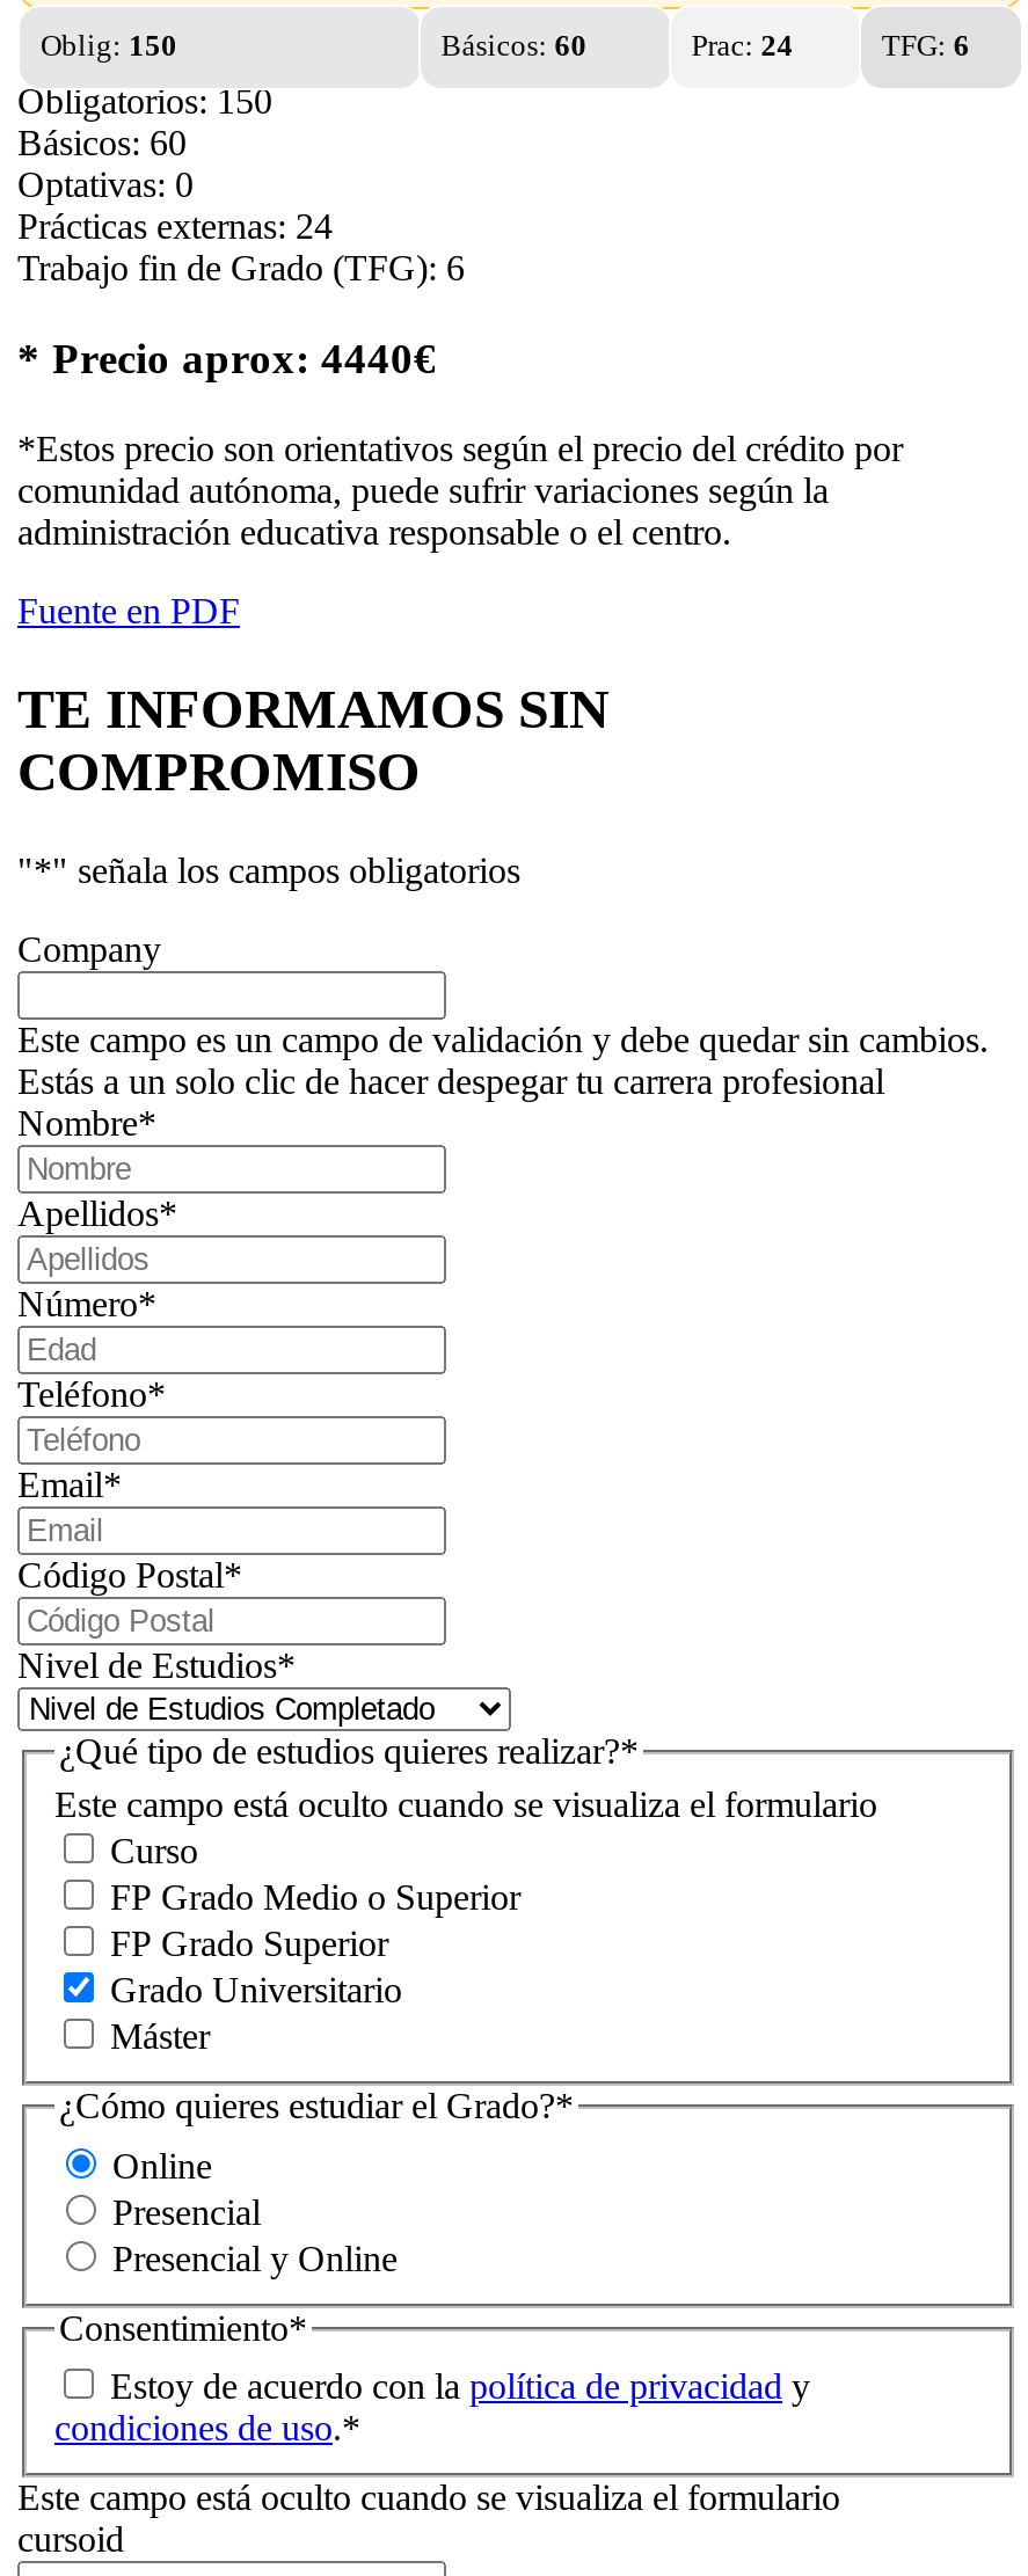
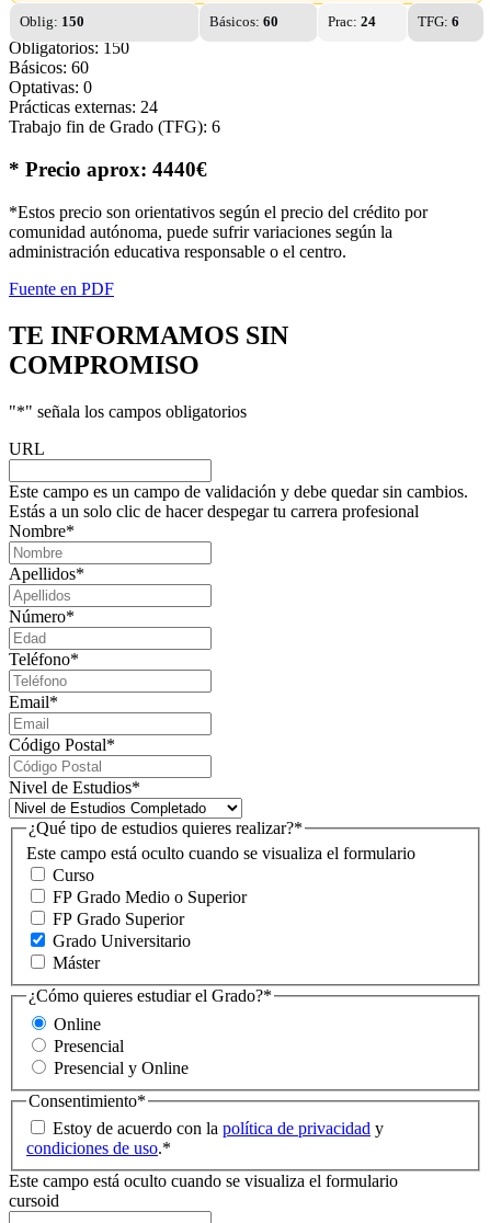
- Company
+ URL
